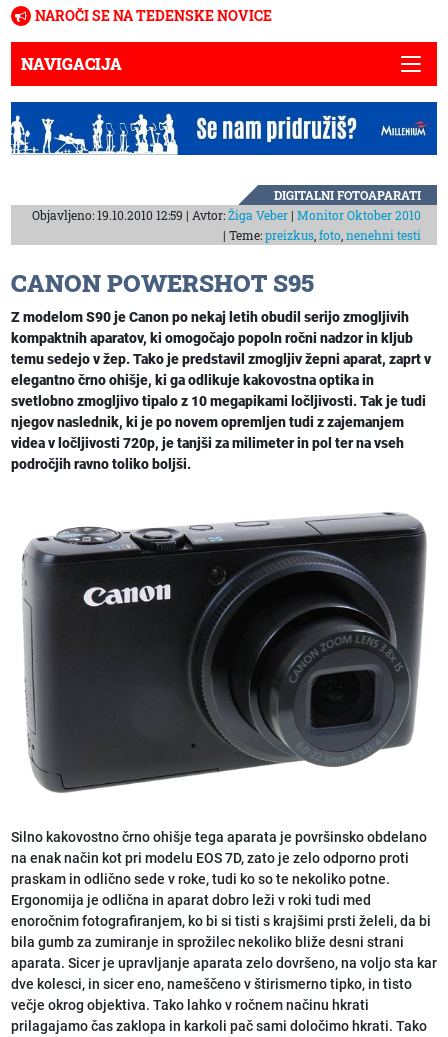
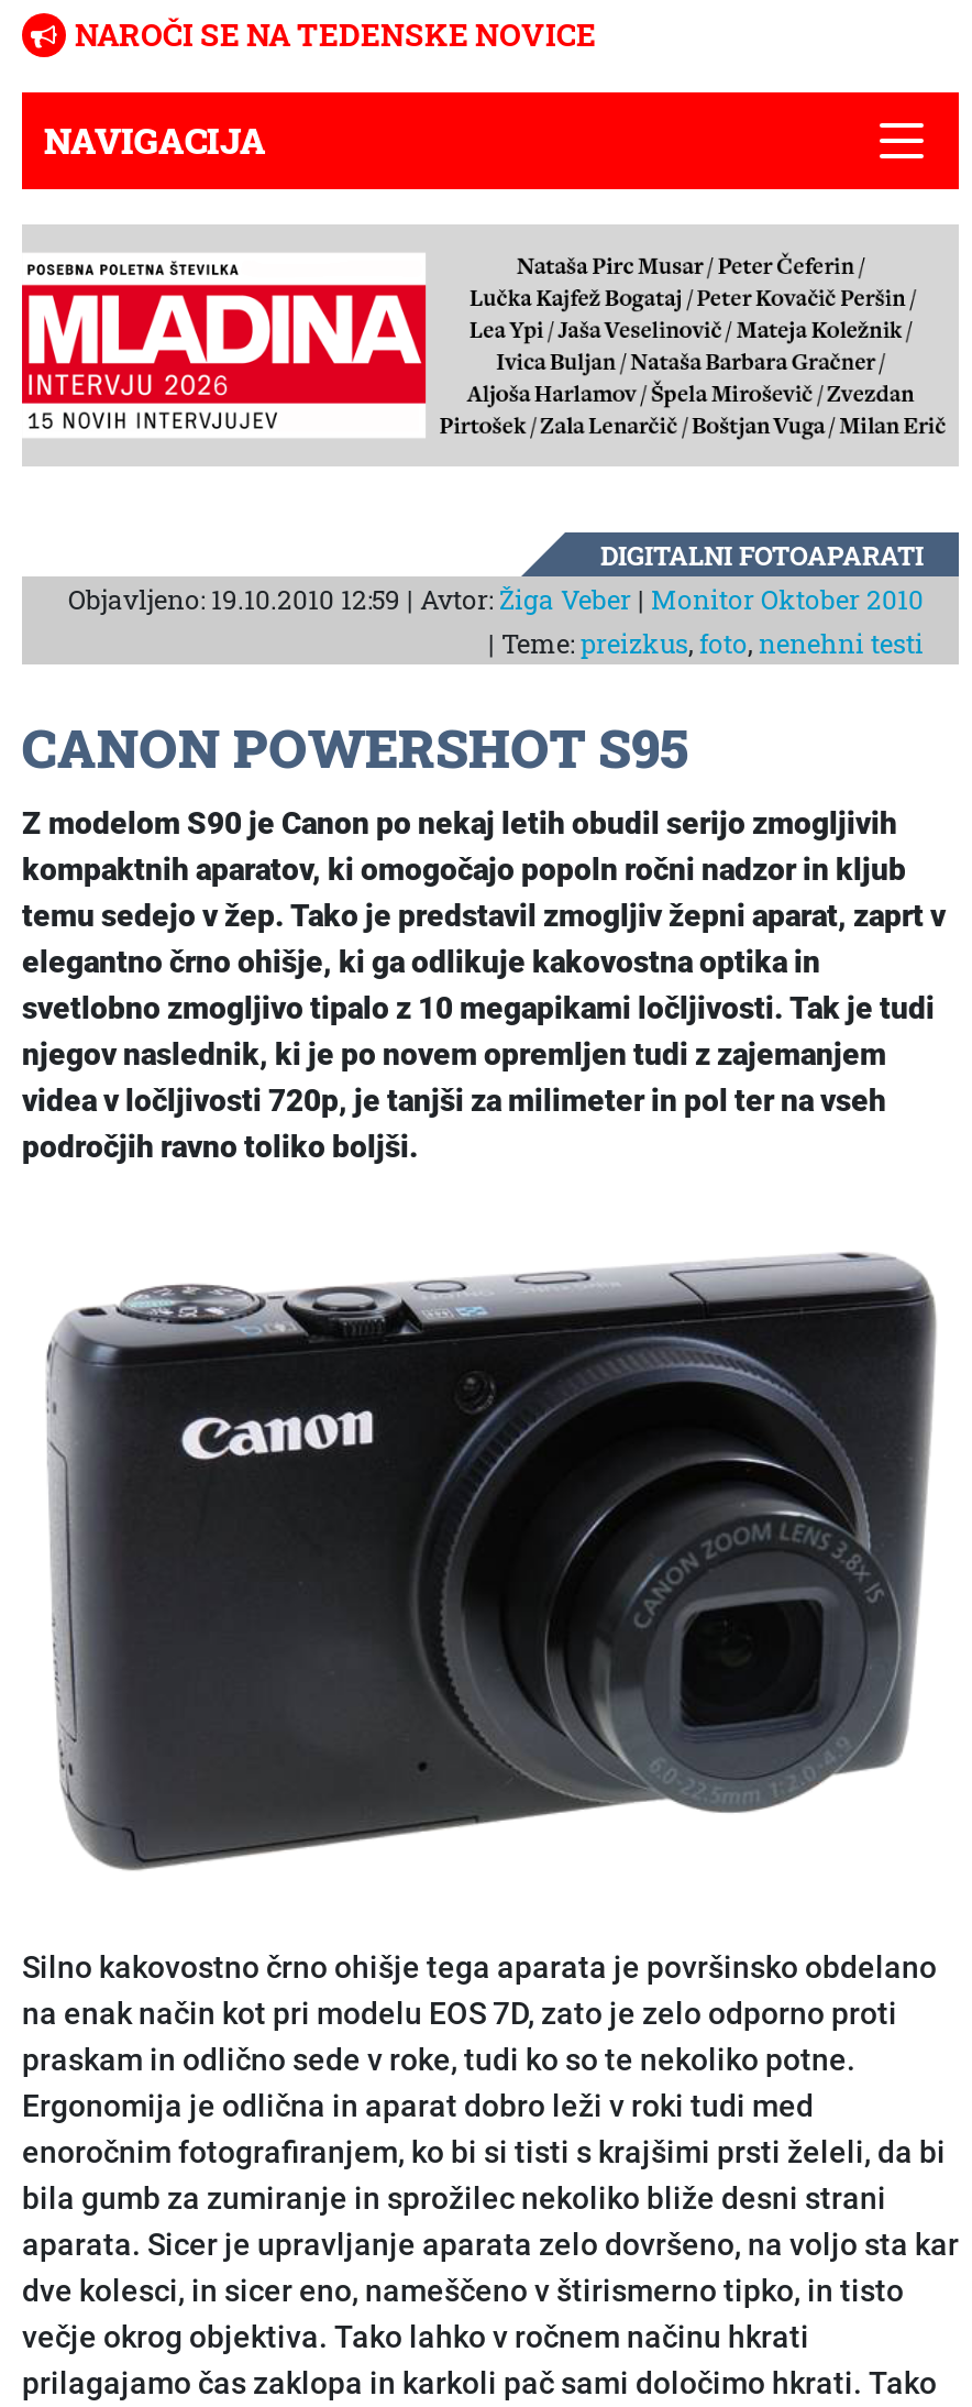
- [image]
+ [image]
